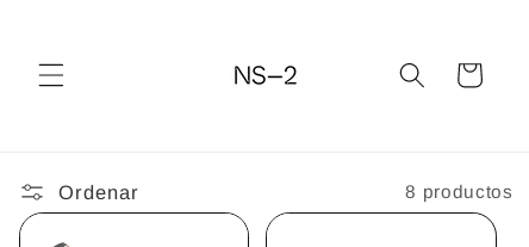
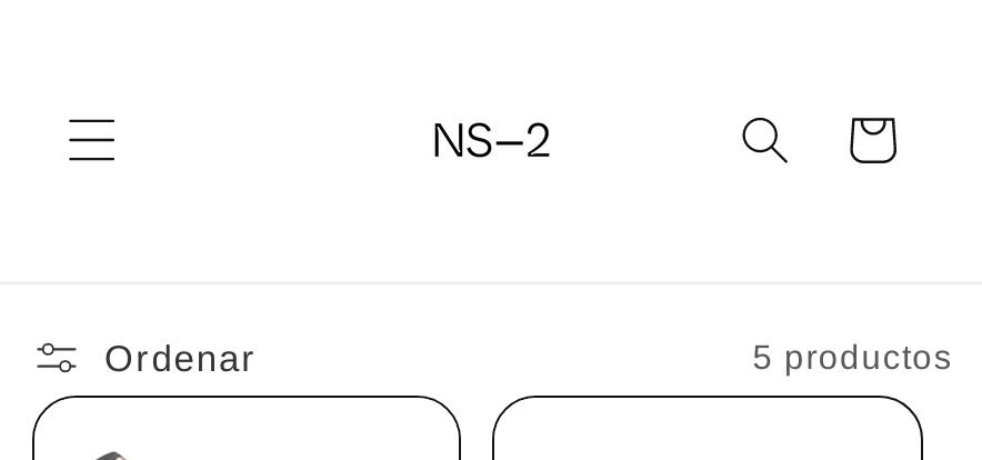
- 8 productos
+ 5 productos
